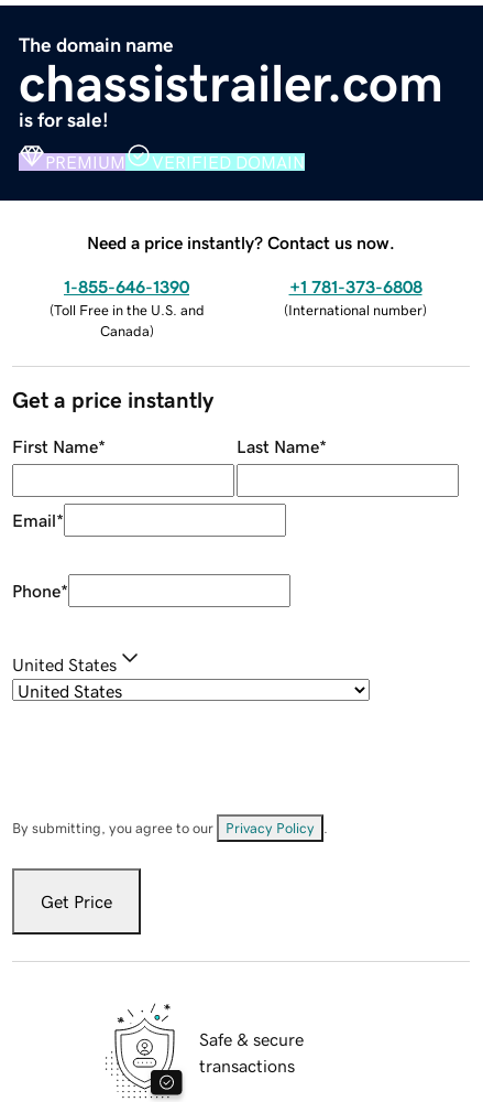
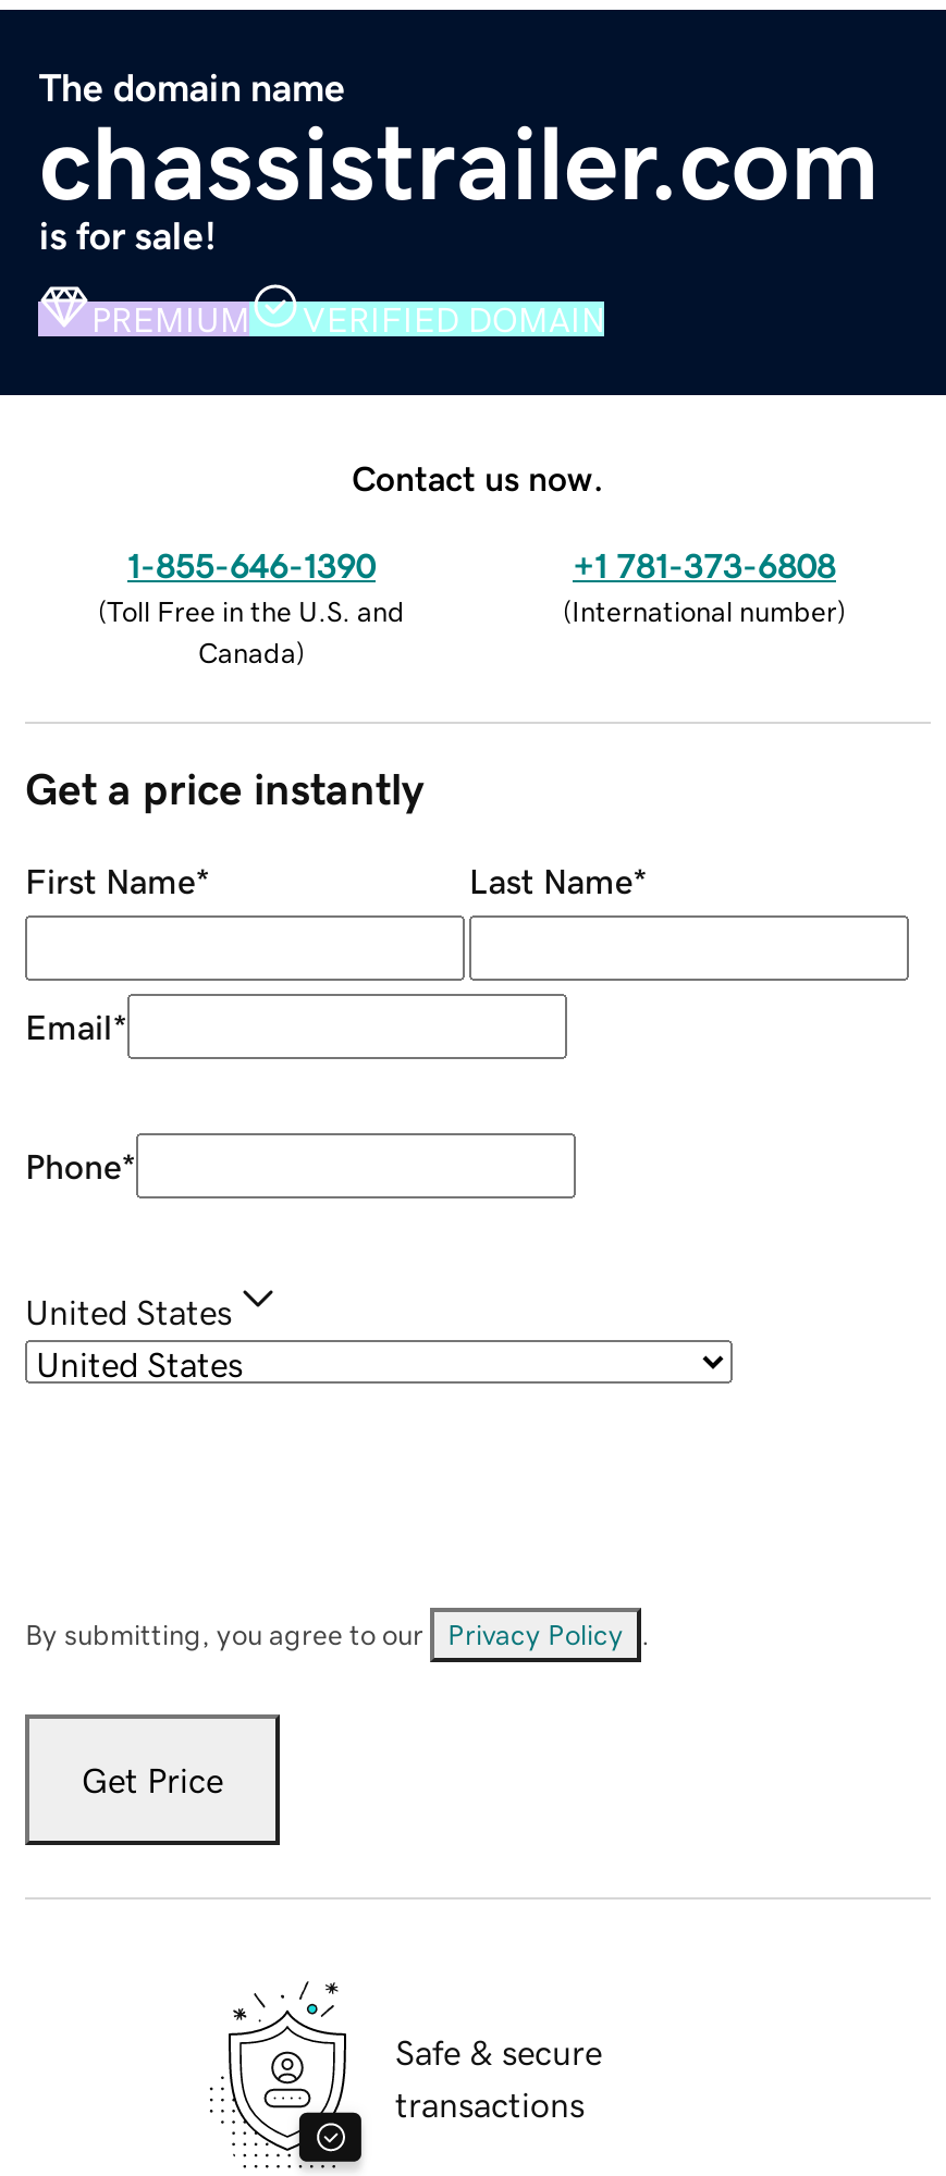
- Need a price instantly? Contact us now.
+ Contact us now.
